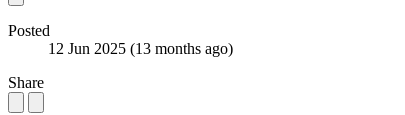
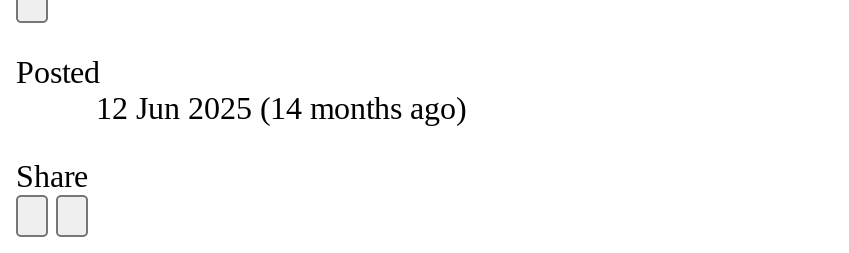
- 12 Jun 2025 (13 months ago)
+ 12 Jun 2025 (14 months ago)
